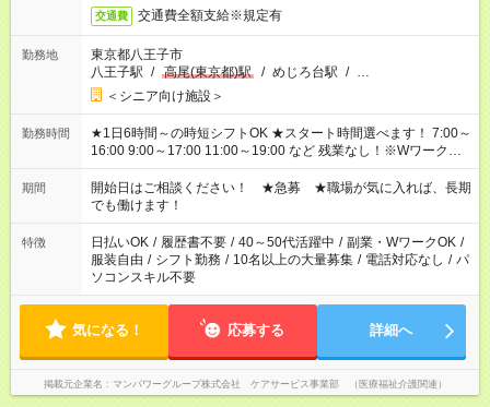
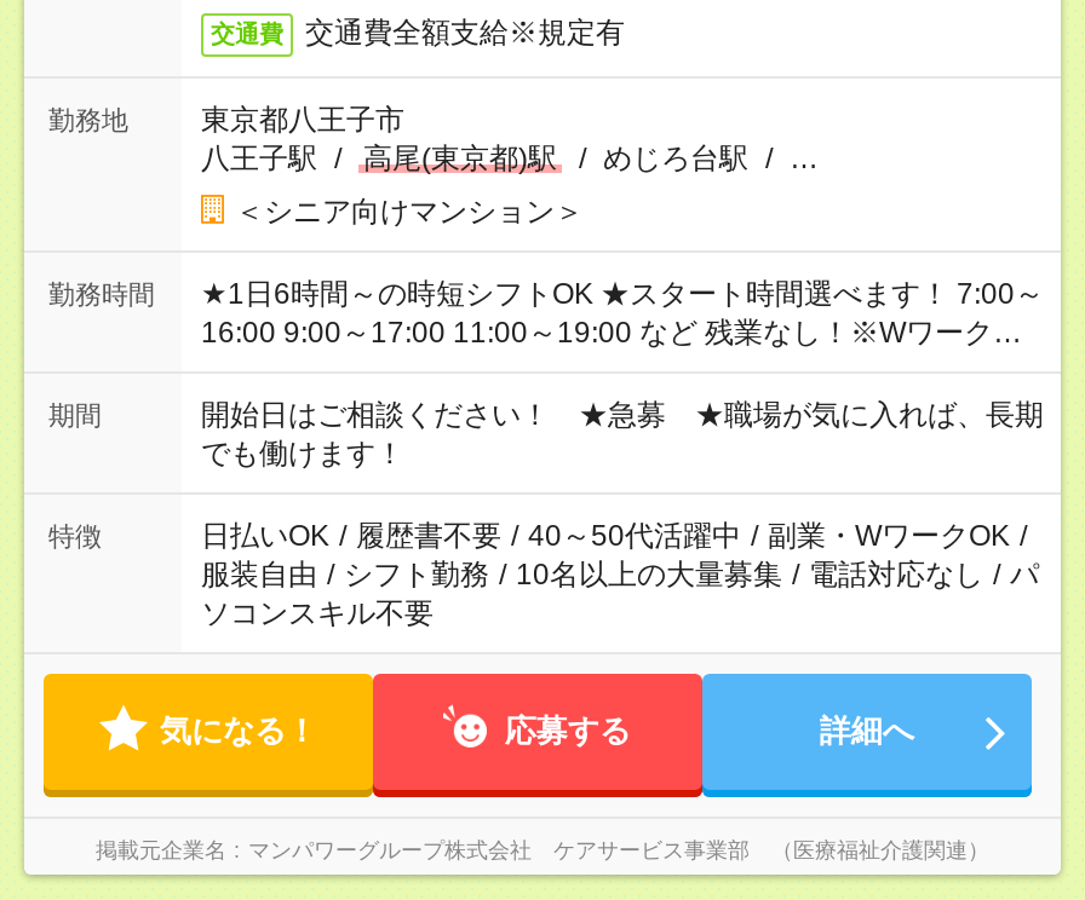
- ＜シニア向け施設＞
+ ＜シニア向けマンション＞
